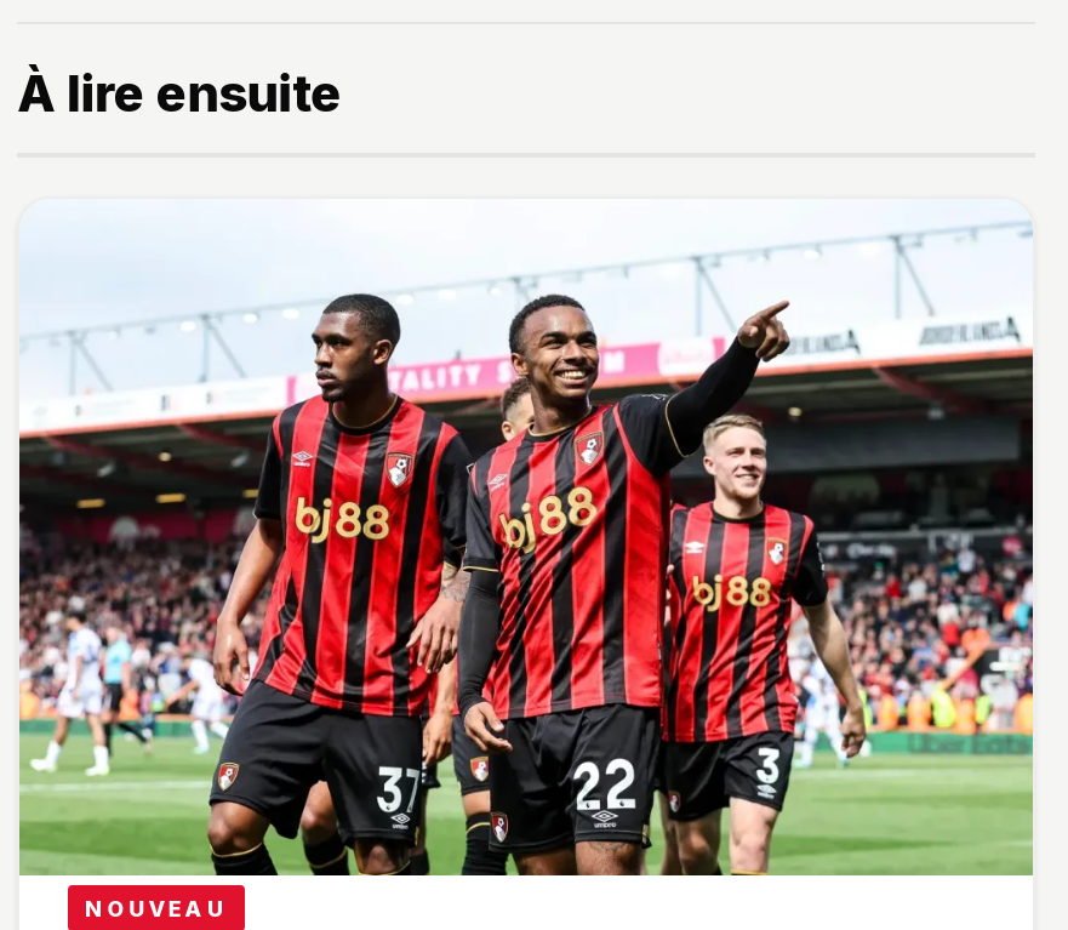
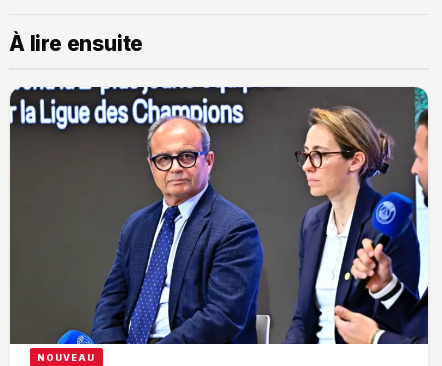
- [image]
+ [image]
